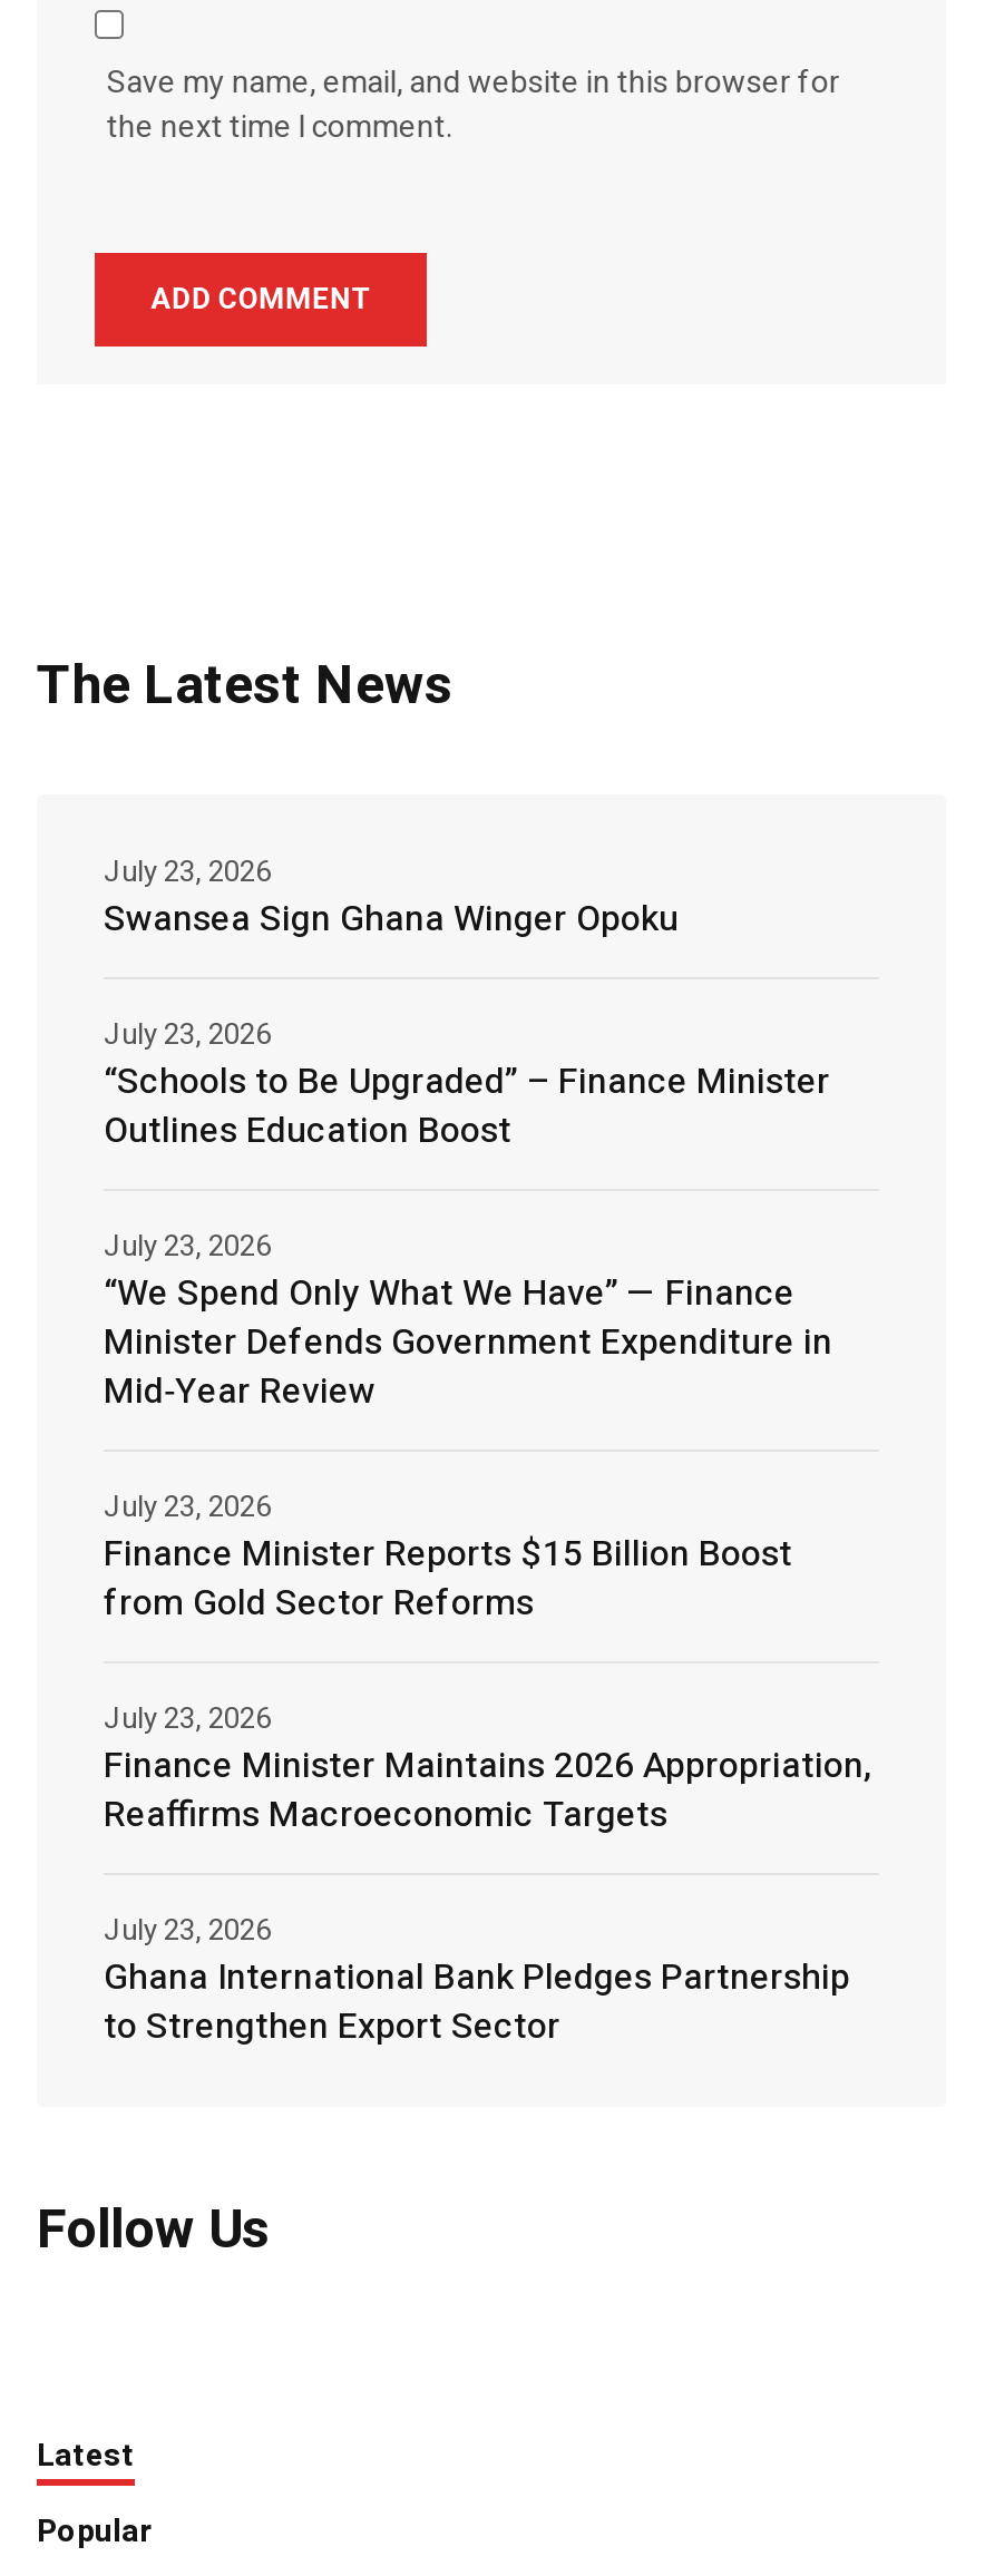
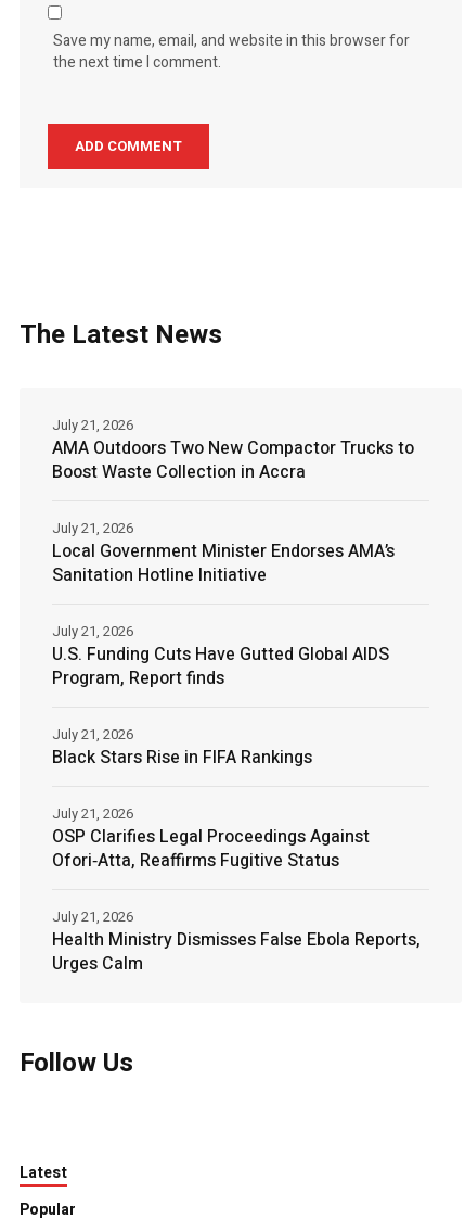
- July 23, 2026
+ July 21, 2026

- Swansea Sign Ghana Winger Opoku
+ AMA Outdoors Two New Compactor Trucks to
+ Boost Waste Collection in Accra

- July 23, 2026
+ July 21, 2026

- “Schools to Be Upgraded” – Finance Minister
- Outlines Education Boost
+ Local Government Minister Endorses AMA’s
+ Sanitation Hotline Initiative

- July 23, 2026
+ July 21, 2026

- “We Spend Only What We Have” — Finance
- Minister Defends Government Expenditure in
- Mid‑Year Review
+ U.S. Funding Cuts Have Gutted Global AIDS
+ Program, Report finds

- July 23, 2026
+ July 21, 2026

- Finance Minister Reports $15 Billion Boost
- from Gold Sector Reforms
+ Black Stars Rise in FIFA Rankings

- July 23, 2026
+ July 21, 2026

- Finance Minister Maintains 2026 Appropriation,
- Reaffirms Macroeconomic Targets
+ OSP Clarifies Legal Proceedings Against
+ Ofori‑Atta, Reaffirms Fugitive Status

- July 23, 2026
+ July 21, 2026

- Ghana International Bank Pledges Partnership
- to Strengthen Export Sector
+ Health Ministry Dismisses False Ebola Reports,
+ Urges Calm
